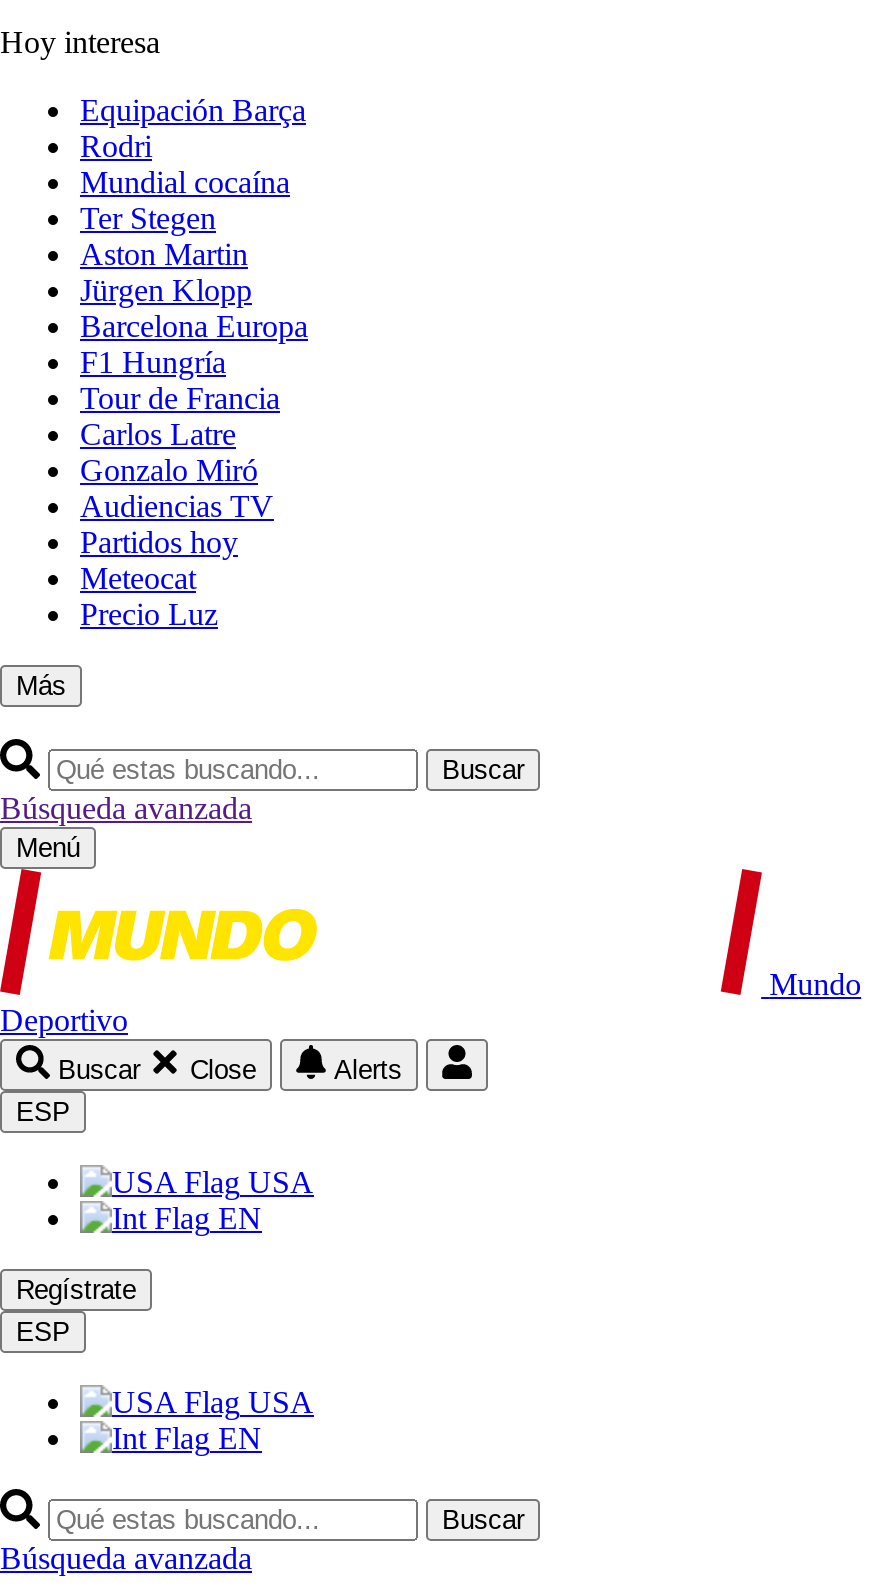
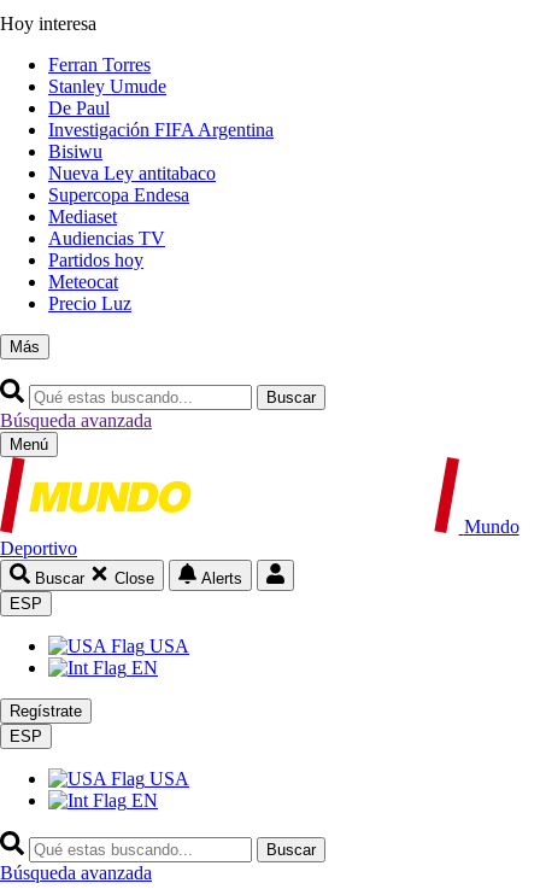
- Equipación Barça
- Rodri
- Mundial cocaína
- Ter Stegen
- Aston Martin
- Jürgen Klopp
- Barcelona Europa
- F1 Hungría
- Tour de Francia
- Carlos Latre
- Gonzalo Miró
+ Ferran Torres
+ Stanley Umude
+ De Paul
+ Investigación FIFA Argentina
+ Bisiwu
+ Nueva Ley antitabaco
+ Supercopa Endesa
+ Mediaset
